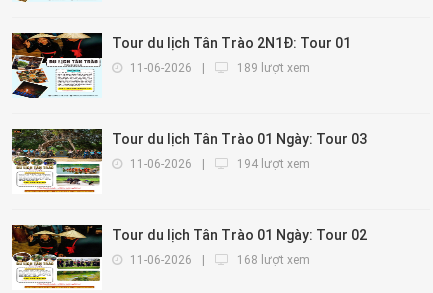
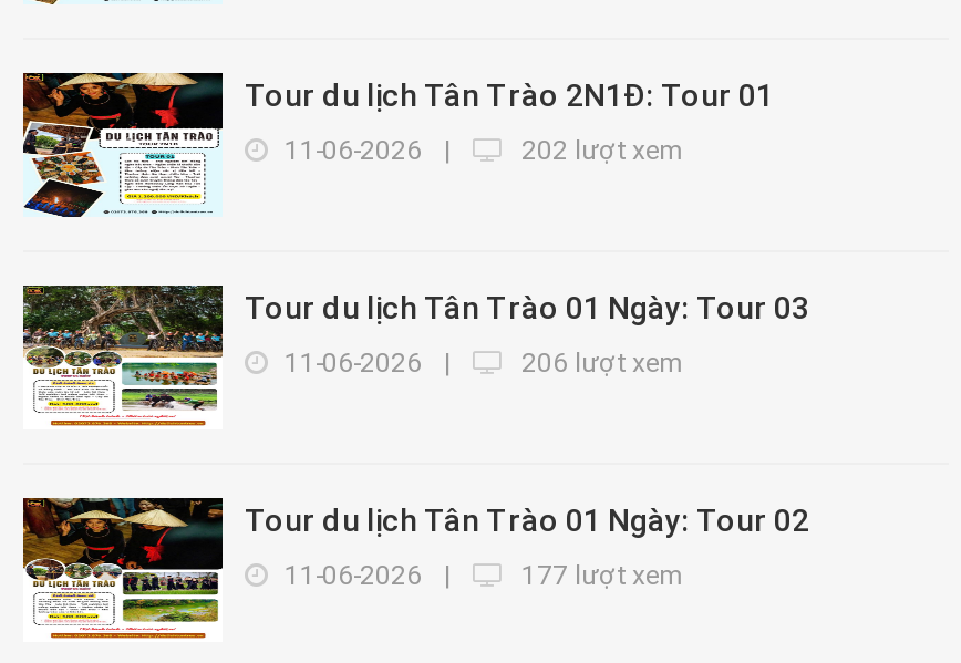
- 189 lượt xem
+ 202 lượt xem

- 194 lượt xem
+ 206 lượt xem

- 168 lượt xem
+ 177 lượt xem
